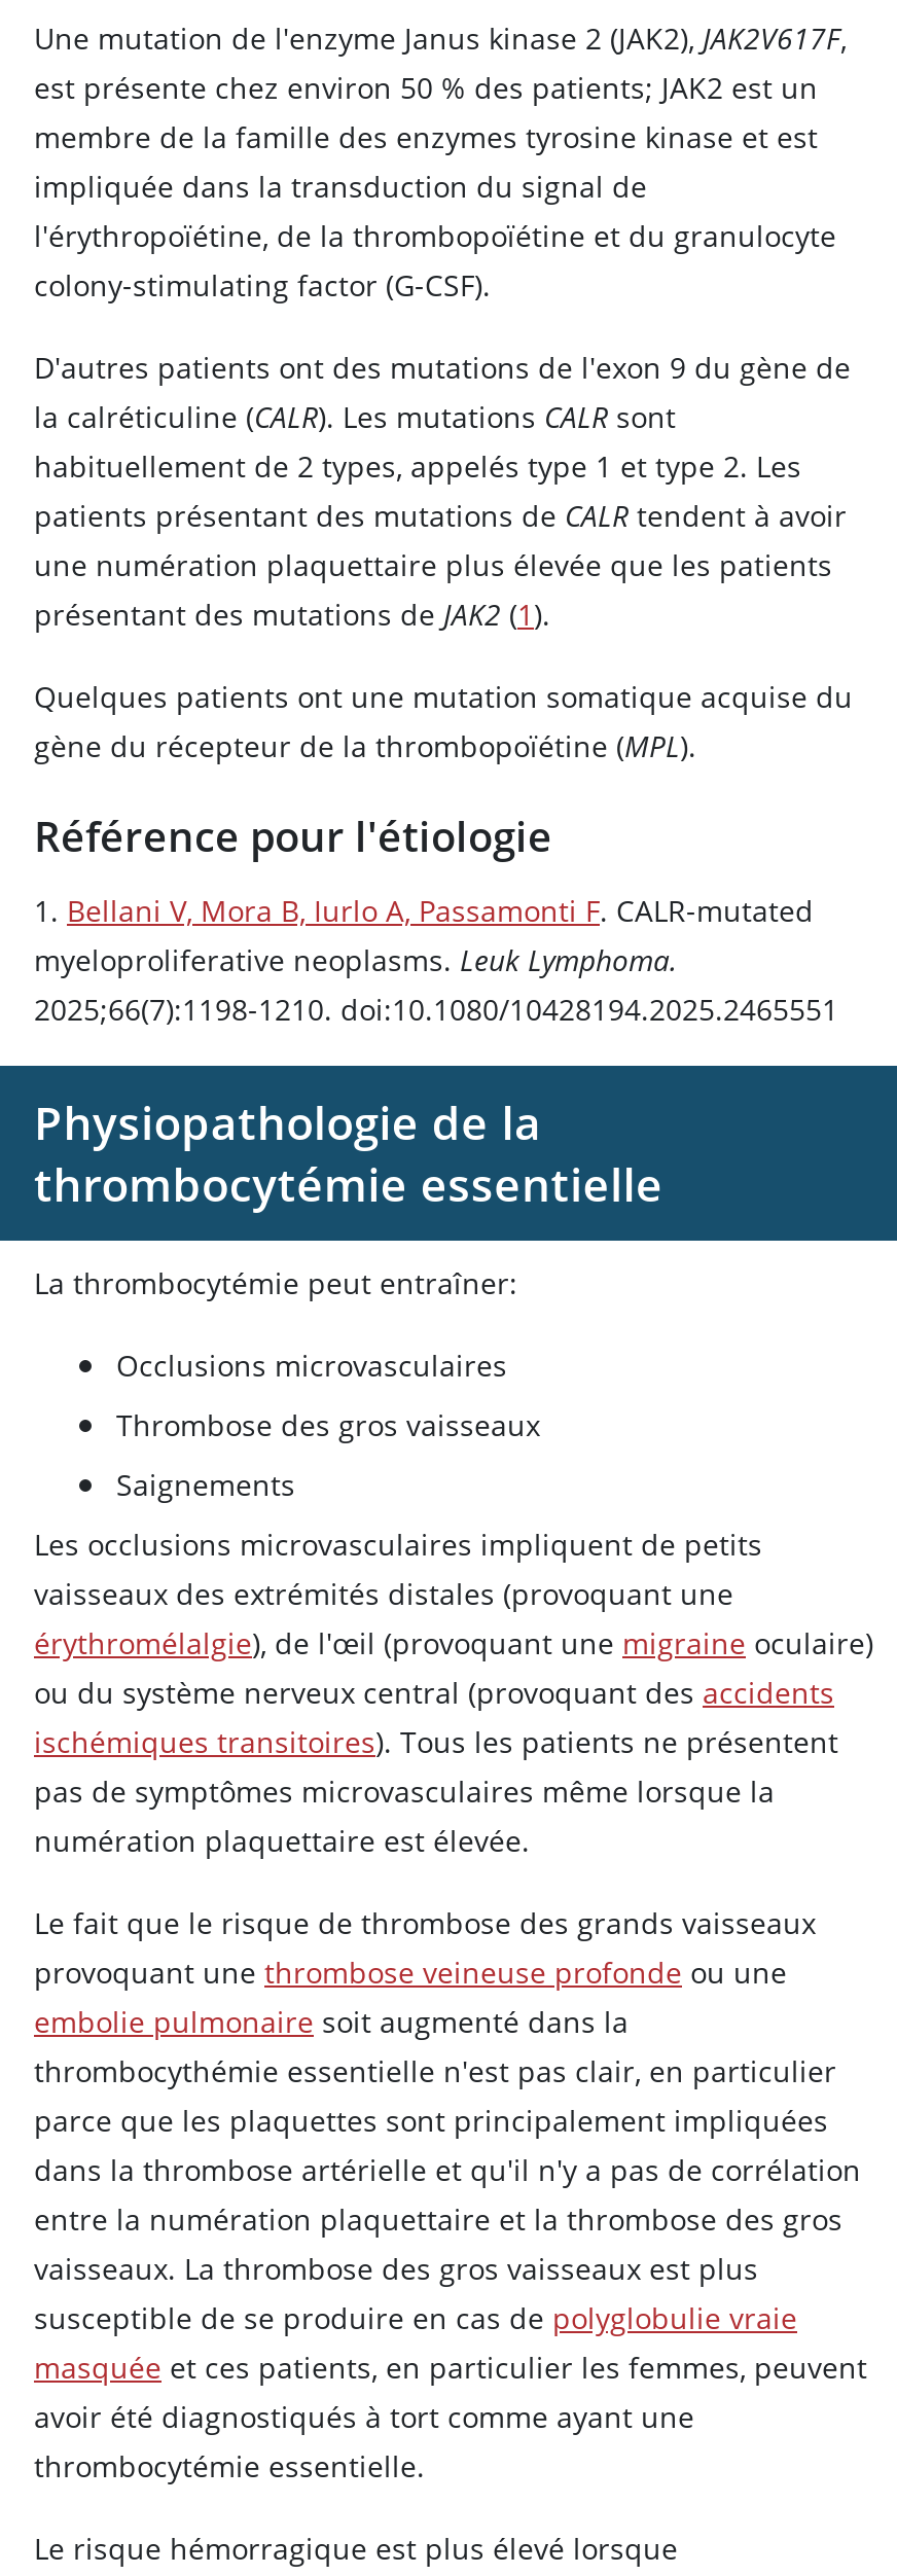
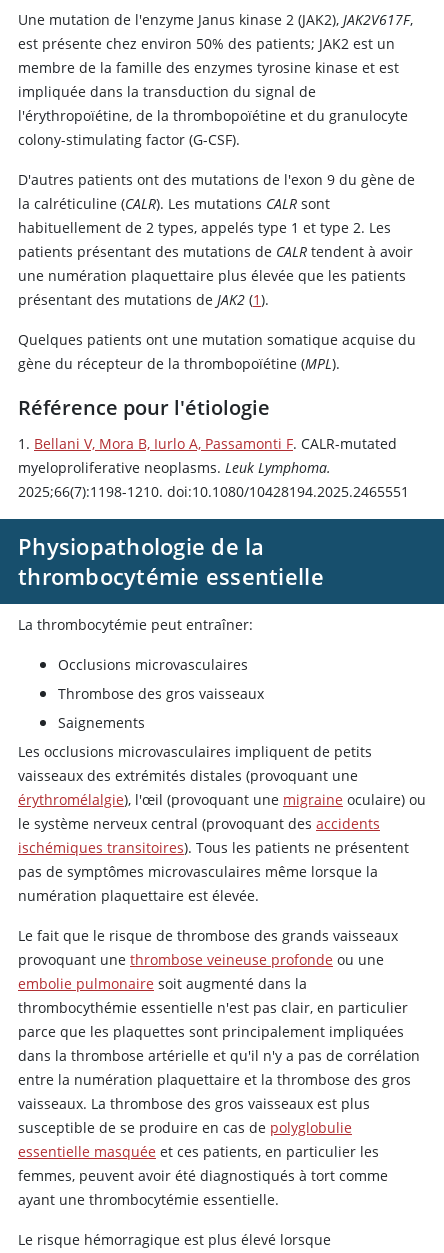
- est présente chez environ 50 % des patients; JAK2 est un
+ est présente chez environ 50% des patients; JAK2 est un

- érythromélalgie), de l'œil (provoquant une migraine oculaire)
- ou du système nerveux central (provoquant des accidents
+ érythromélalgie), l'œil (provoquant une migraine oculaire) ou
+ le système nerveux central (provoquant des accidents

- susceptible de se produire en cas de polyglobulie vraie
- masquée et ces patients, en particulier les femmes, peuvent
- avoir été diagnostiqués à tort comme ayant une
- thrombocytémie essentielle.
+ susceptible de se produire en cas de polyglobulie
+ essentielle masquée et ces patients, en particulier les
+ femmes, peuvent avoir été diagnostiqués à tort comme
+ ayant une thrombocytémie essentielle.
